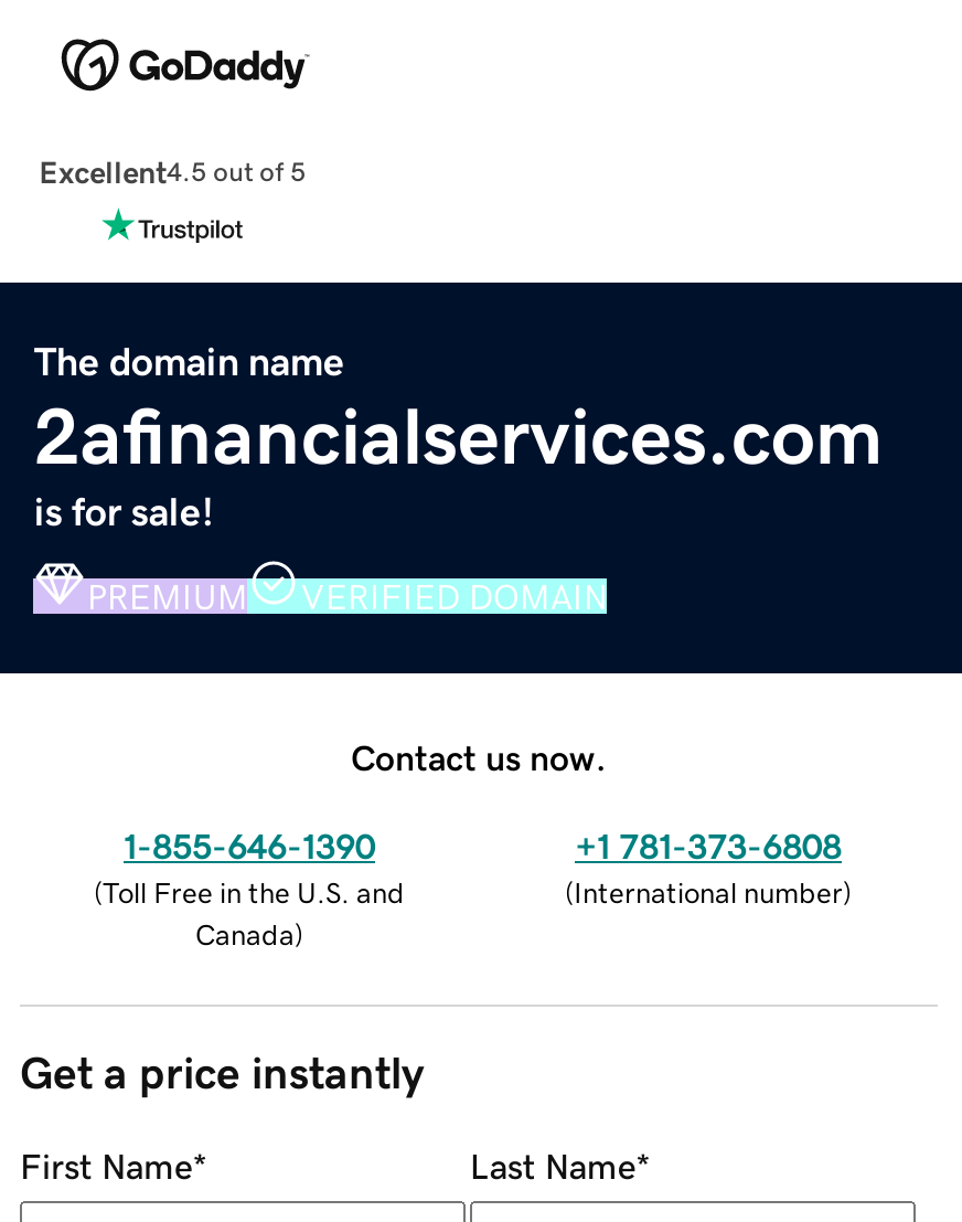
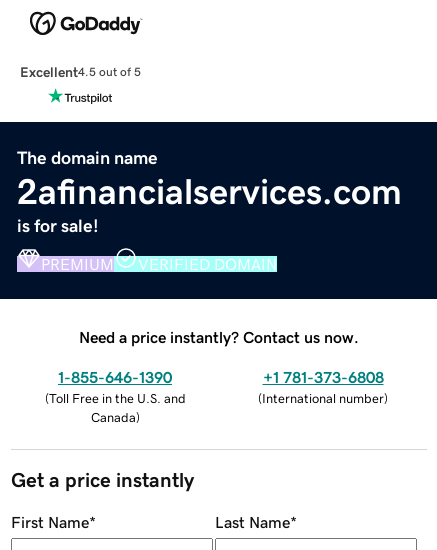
- Contact us now.
+ Need a price instantly? Contact us now.
